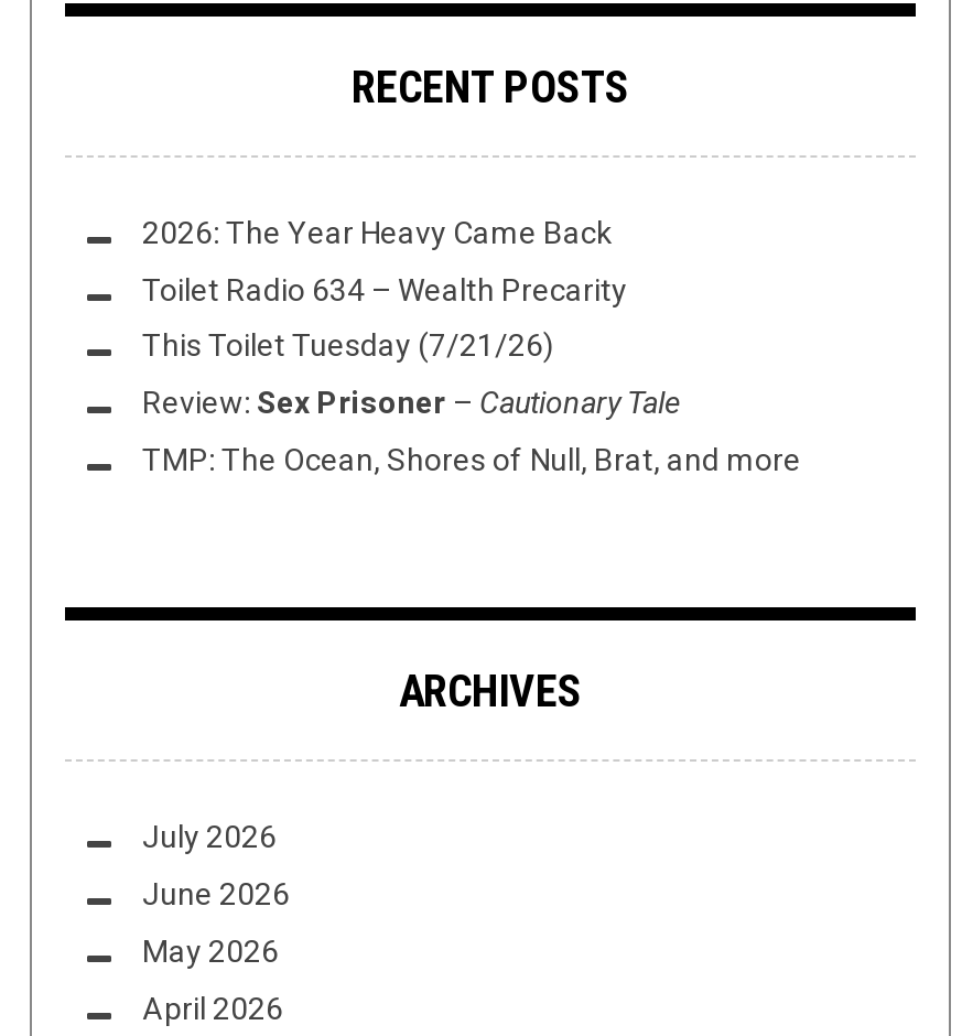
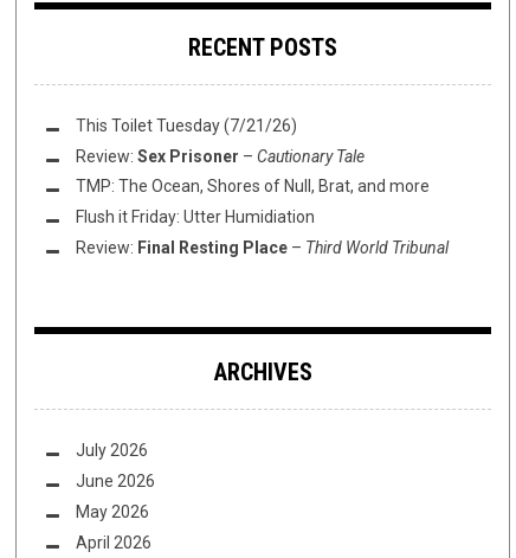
- 2026: The Year Heavy Came Back
- Toilet Radio 634 – Wealth Precarity

moved up: This Toilet Tuesday (7/21/26) | Review: Sex Prisoner – Cautionary Tale | TMP: The Ocean, Shores of Null, Brat, and more

+ Flush it Friday: Utter Humidiation
+ Review: Final Resting Place – Third World Tribunal
